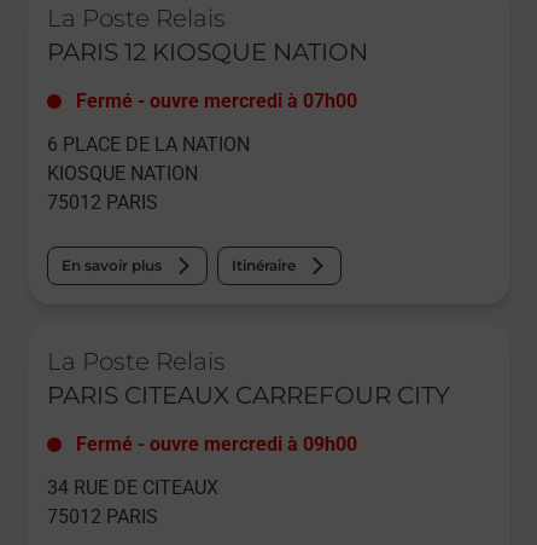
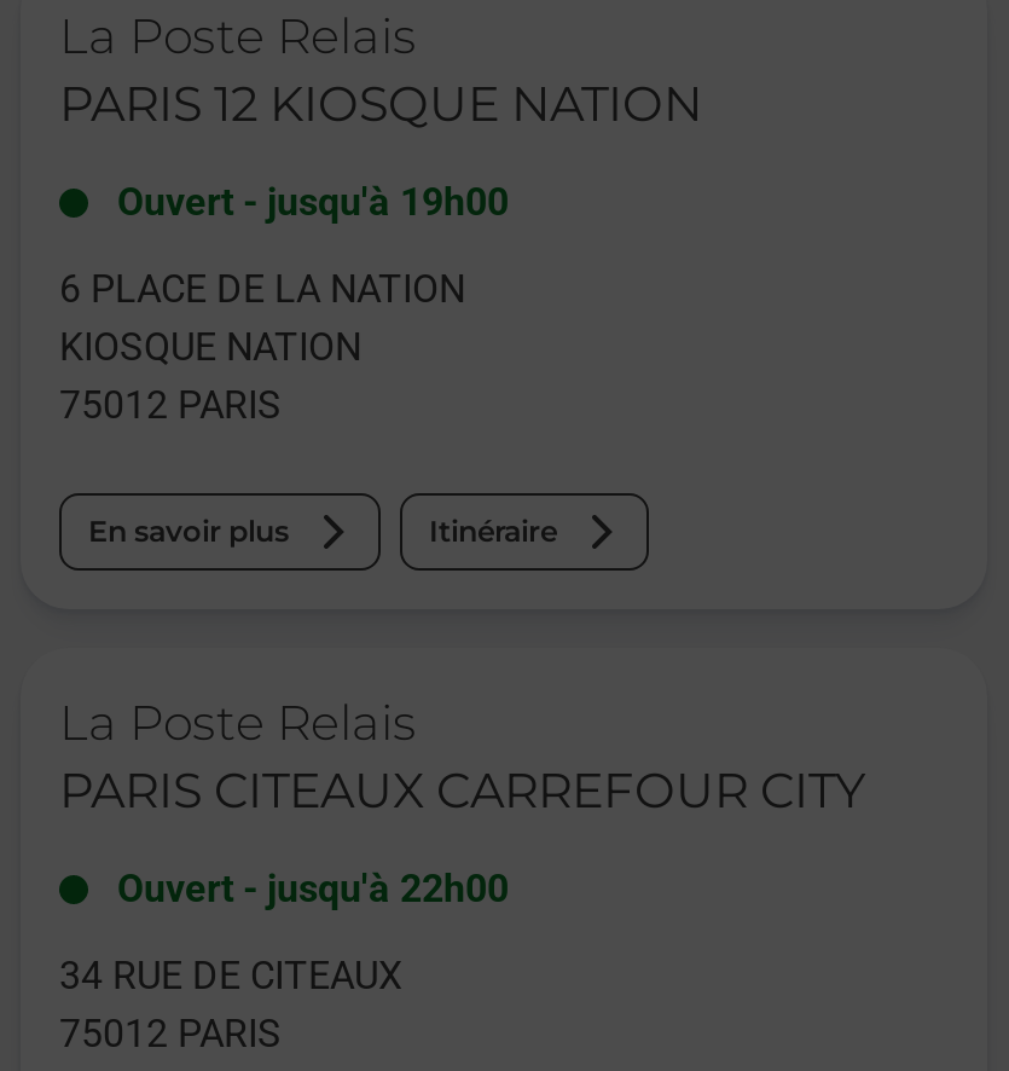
- Fermé - ouvre mercredi à 07h00
+ Ouvert - jusqu'à 19h00

- Fermé - ouvre mercredi à 09h00
+ Ouvert - jusqu'à 22h00
